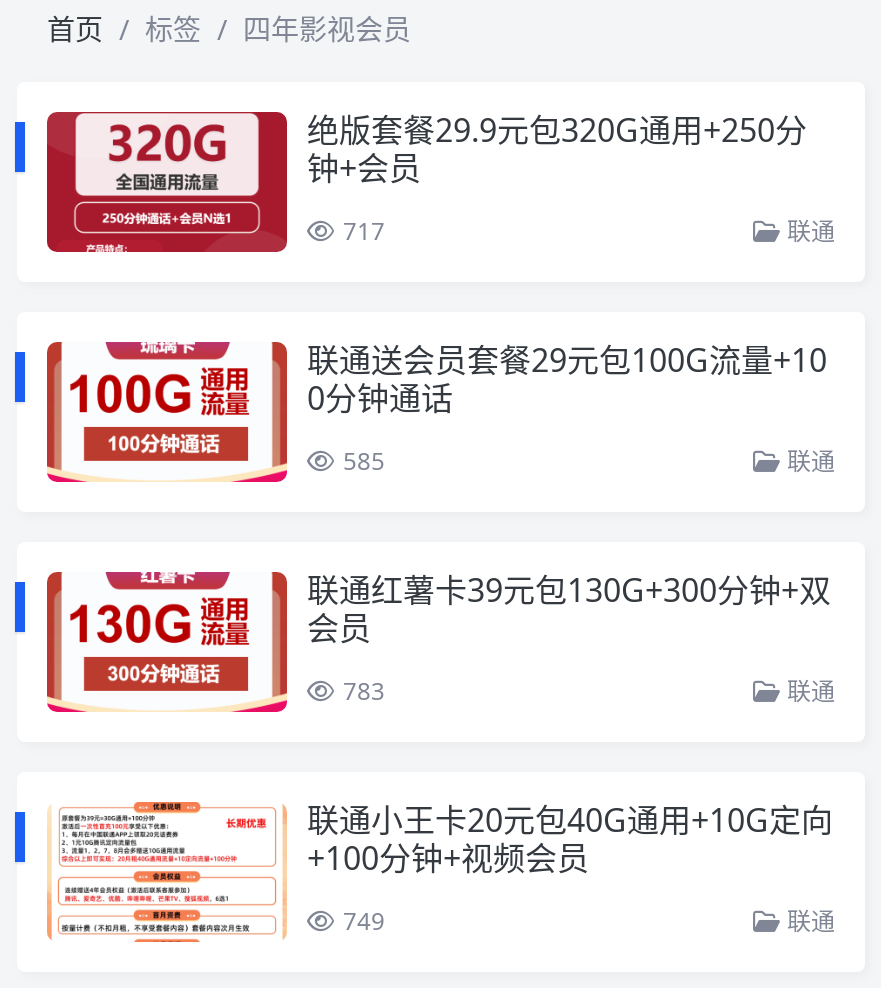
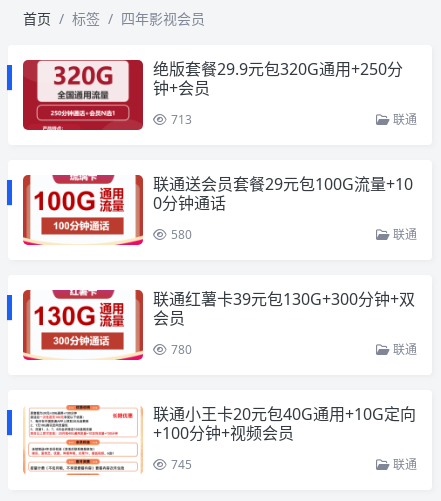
- 717
+ 713

- 585
+ 580

- 783
+ 780

- 749
+ 745
